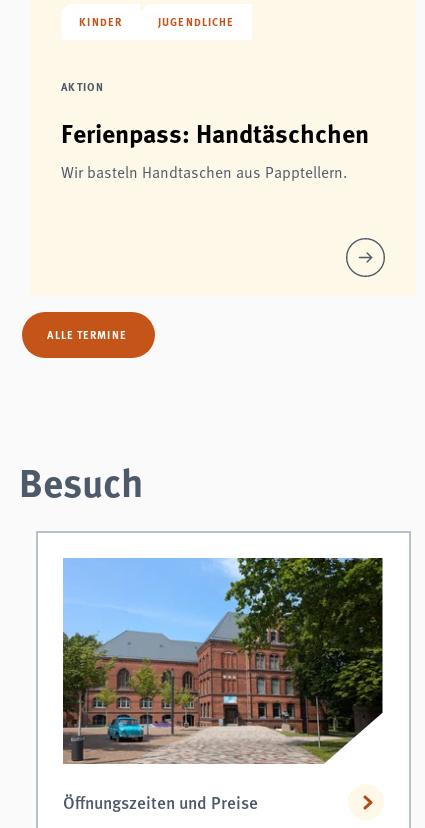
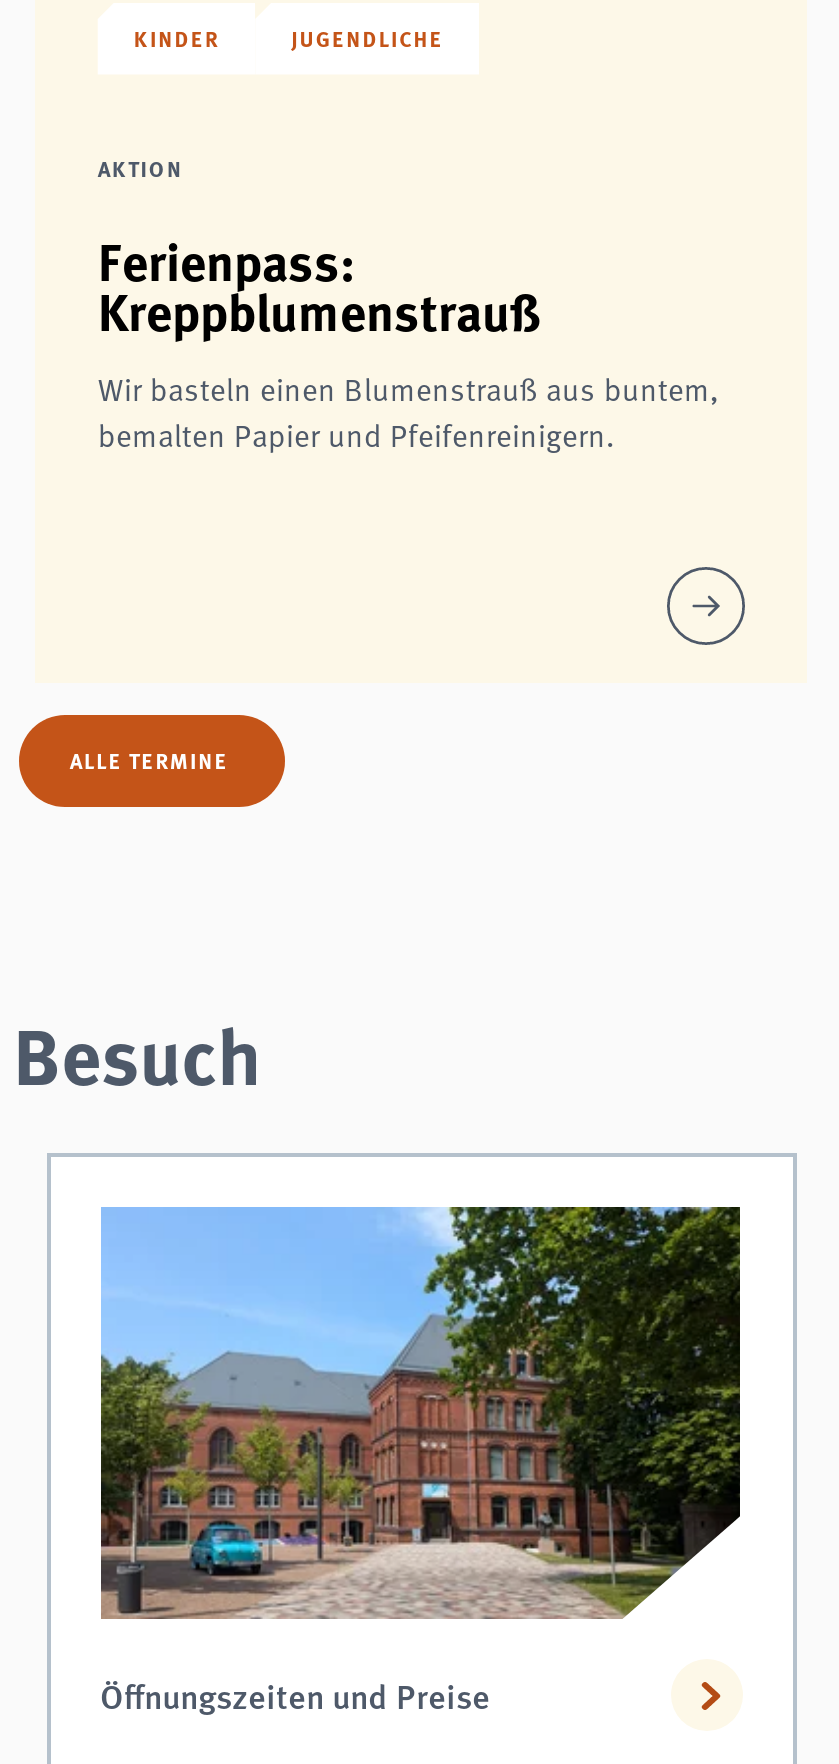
- Ferienpass: Handtäschchen
- Wir basteln Handtaschen aus Papptellern.
+ Ferienpass:
+ Kreppblumenstrauß
+ Wir basteln einen Blumenstrauß aus buntem,
+ bemalten Papier und Pfeifenreinigern.
